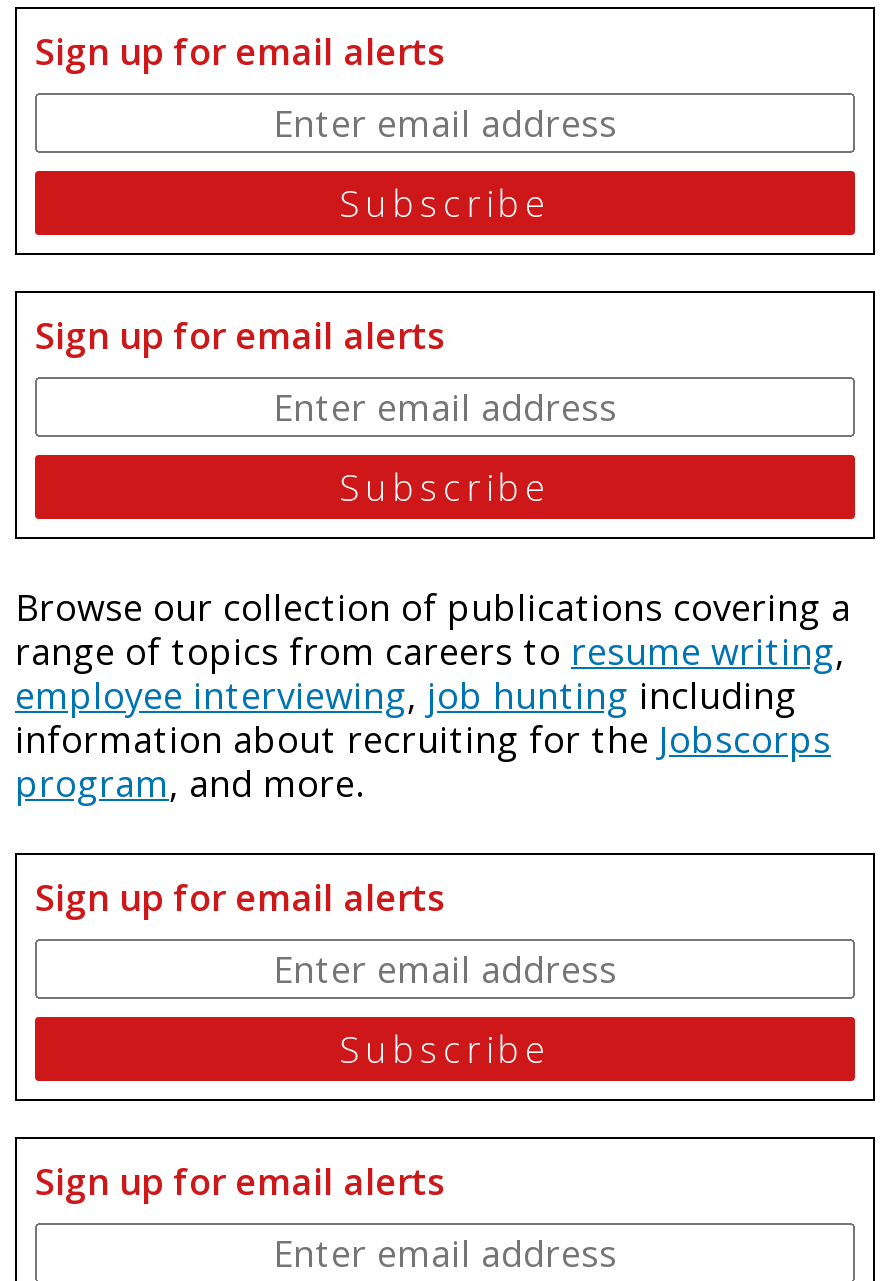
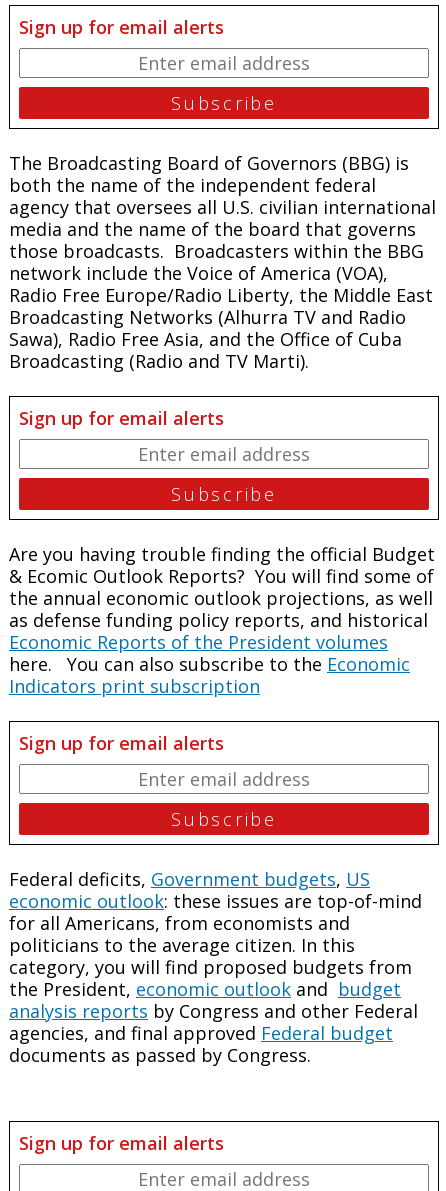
+ The Broadcasting Board of Governors (BBG) is
+ both the name of the independent federal
+ agency that oversees all U.S. civilian international
+ media and the name of the board that governs
+ those broadcasts. Broadcasters within the BBG
+ network include the Voice of America (VOA),
+ Radio Free Europe/Radio Liberty, the Middle East
+ Broadcasting Networks (Alhurra TV and Radio
+ Sawa), Radio Free Asia, and the Office of Cuba
+ Broadcasting (Radio and TV Marti).

- Browse our collection of publications covering a
- range of topics from careers to resume writing,
- employee interviewing, job huntingincluding
- information about recruiting for the Jobscorps
- program, and more.
+ Are you having trouble finding the official Budget
+ & Ecomic Outlook Reports? You will find some of
+ the annual economic outlook projections, as well
+ as defense funding policy reports, and historical
+ Economic Reports of the President volumes
+ here. You can also subscribe to theEconomic
+ Indicators print subscription

+ Federal deficits, Government budgets, US
+ economic outlook: these issues are top-of-mind
+ for all Americans, from economists and
+ politicians to the average citizen. In this
+ category, you will find proposed budgets from
+ the President, economic outlook andbudget
+ analysis reportsby Congress and other Federal
+ agencies, and final approved Federal budget
+ documents as passed by Congress.
